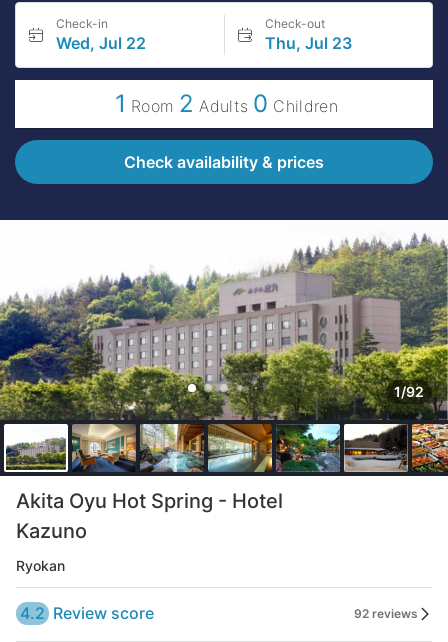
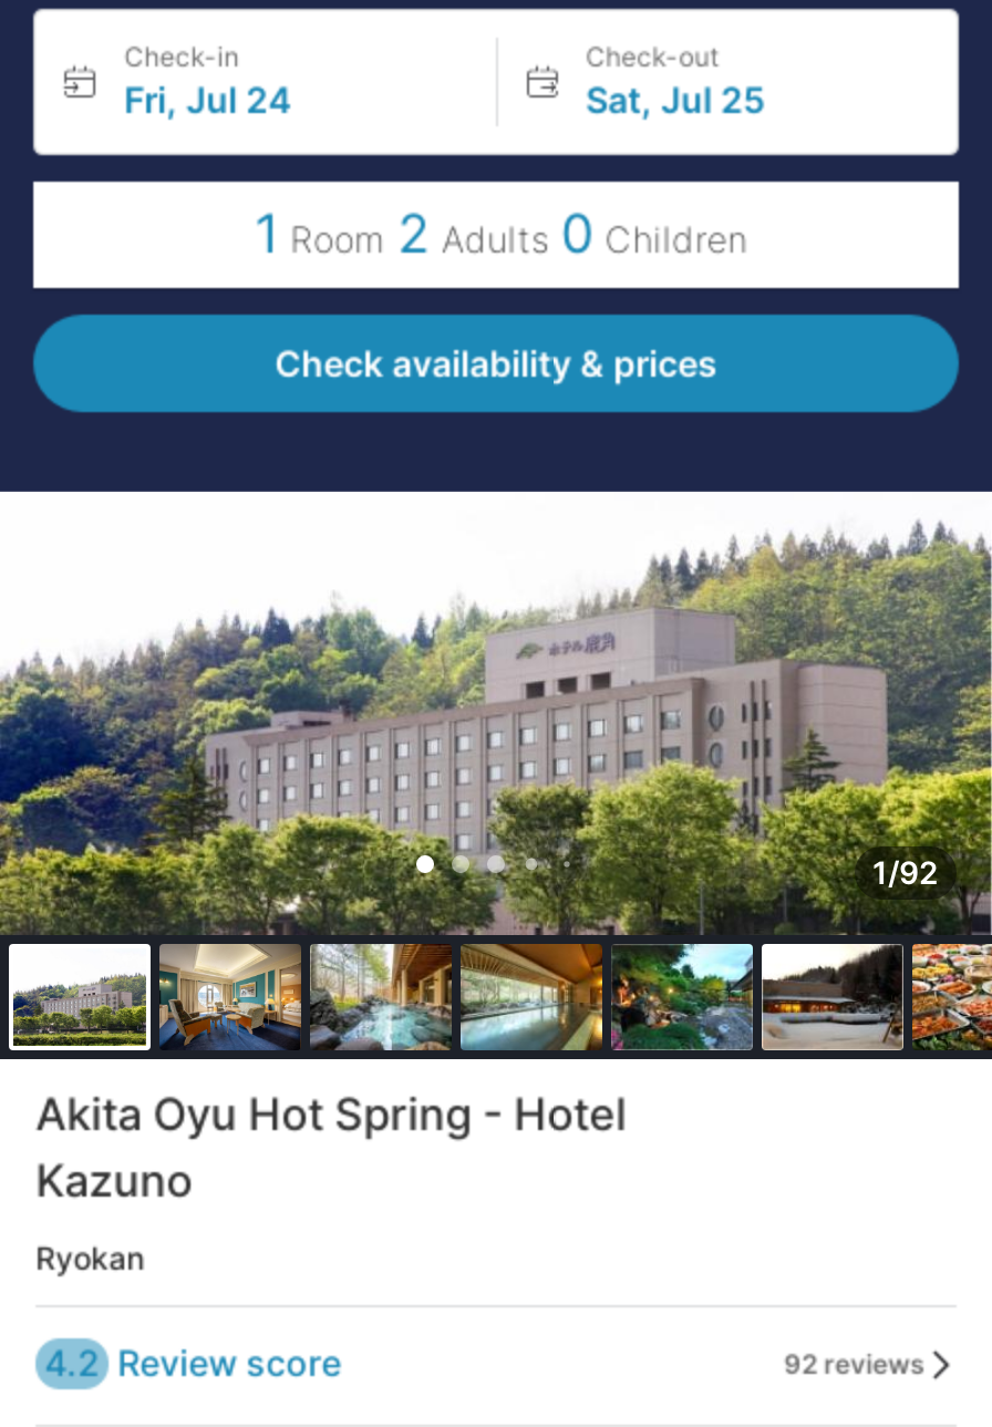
- Wed, Jul 22
+ Fri, Jul 24

- Thu, Jul 23
+ Sat, Jul 25
